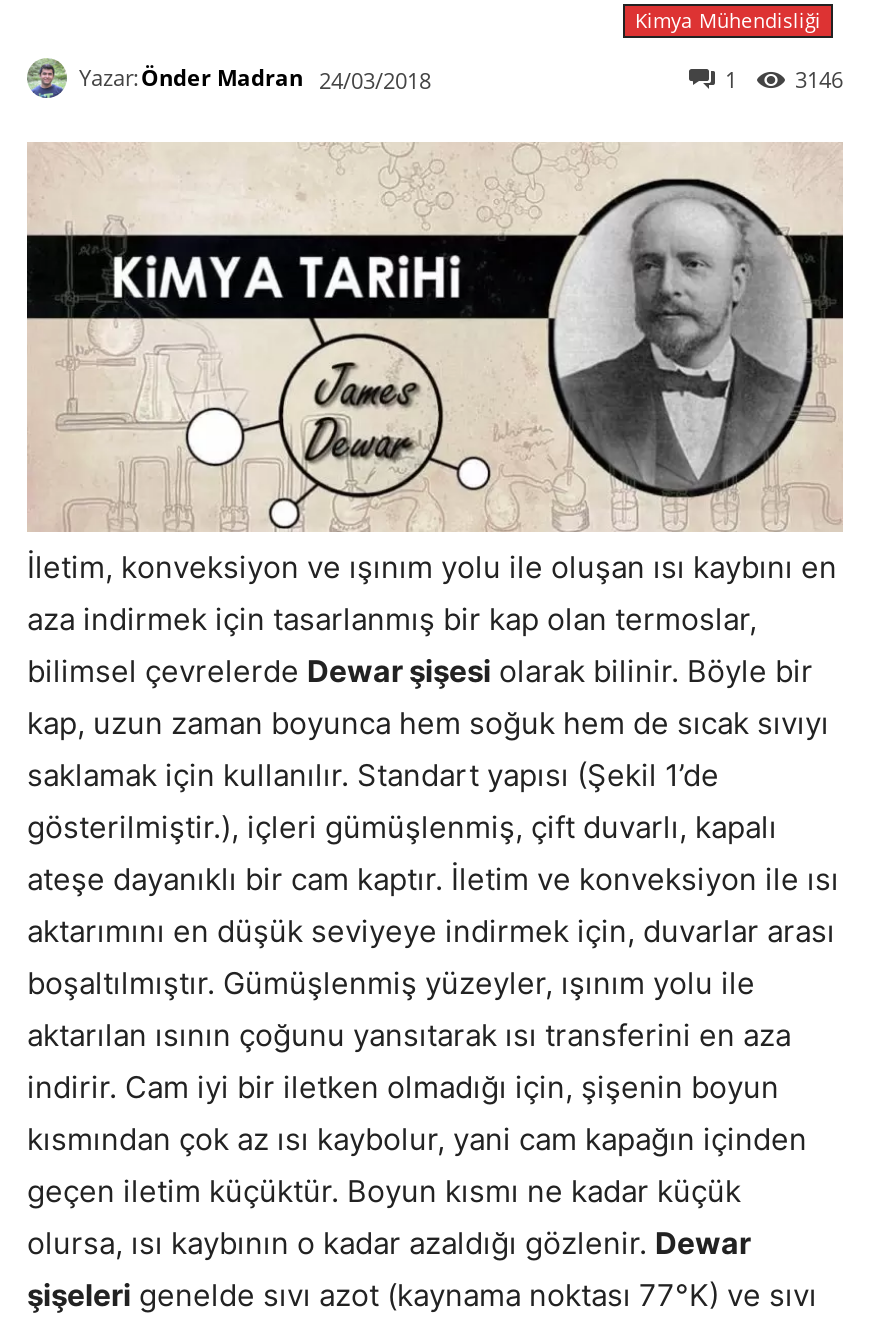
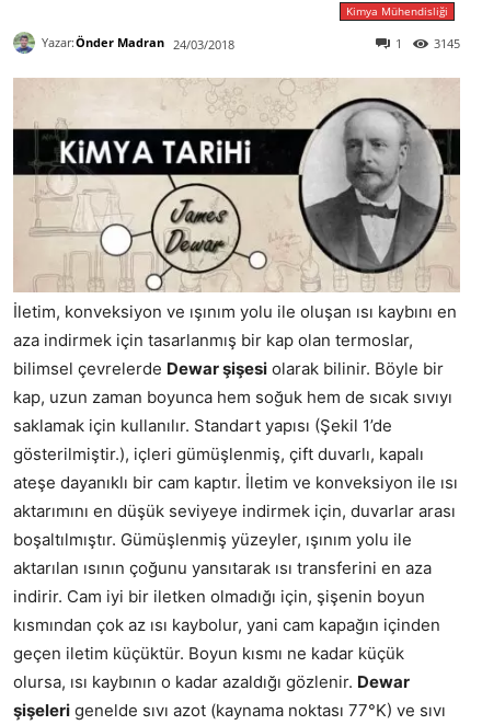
- 1 3146
+ 1 3145
